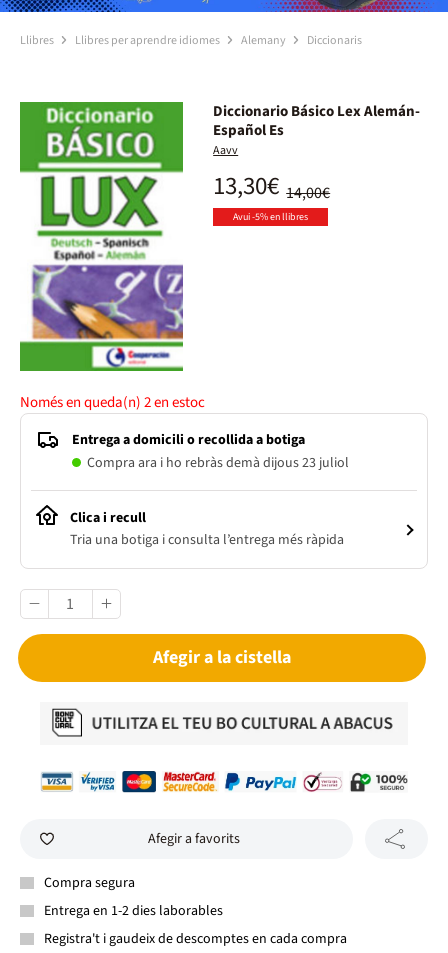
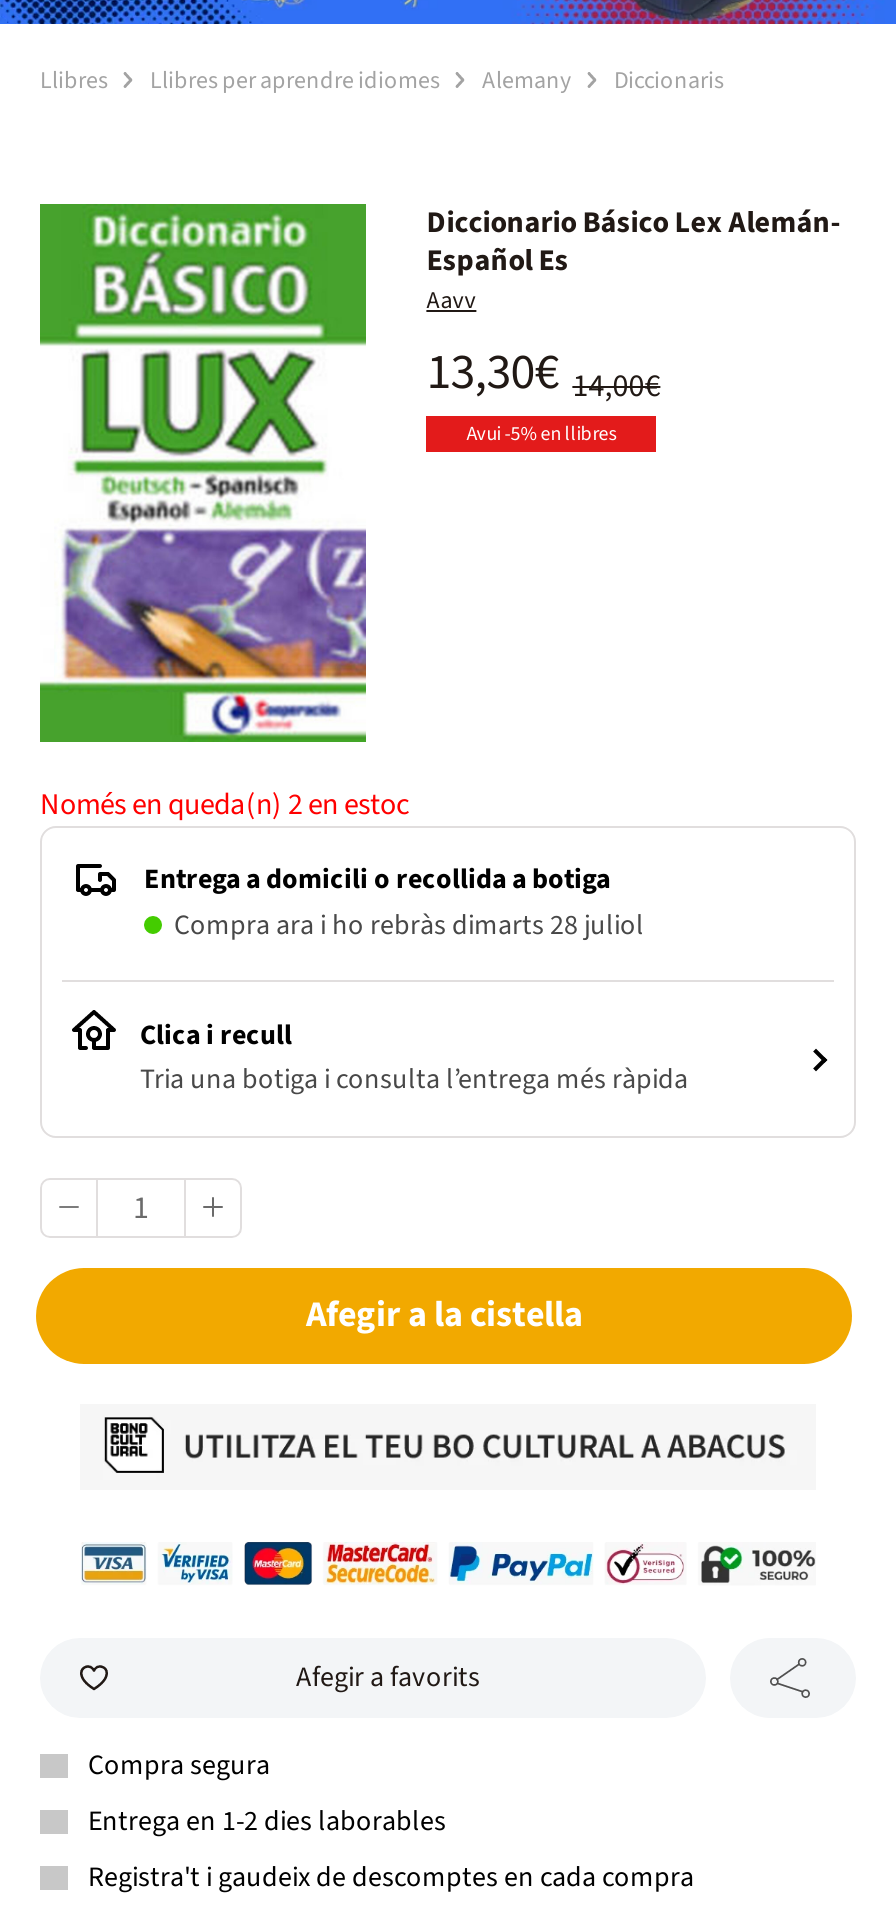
- Compra ara i ho rebràs demà dijous 23 juliol
+ Compra ara i ho rebràs dimarts 28 juliol
